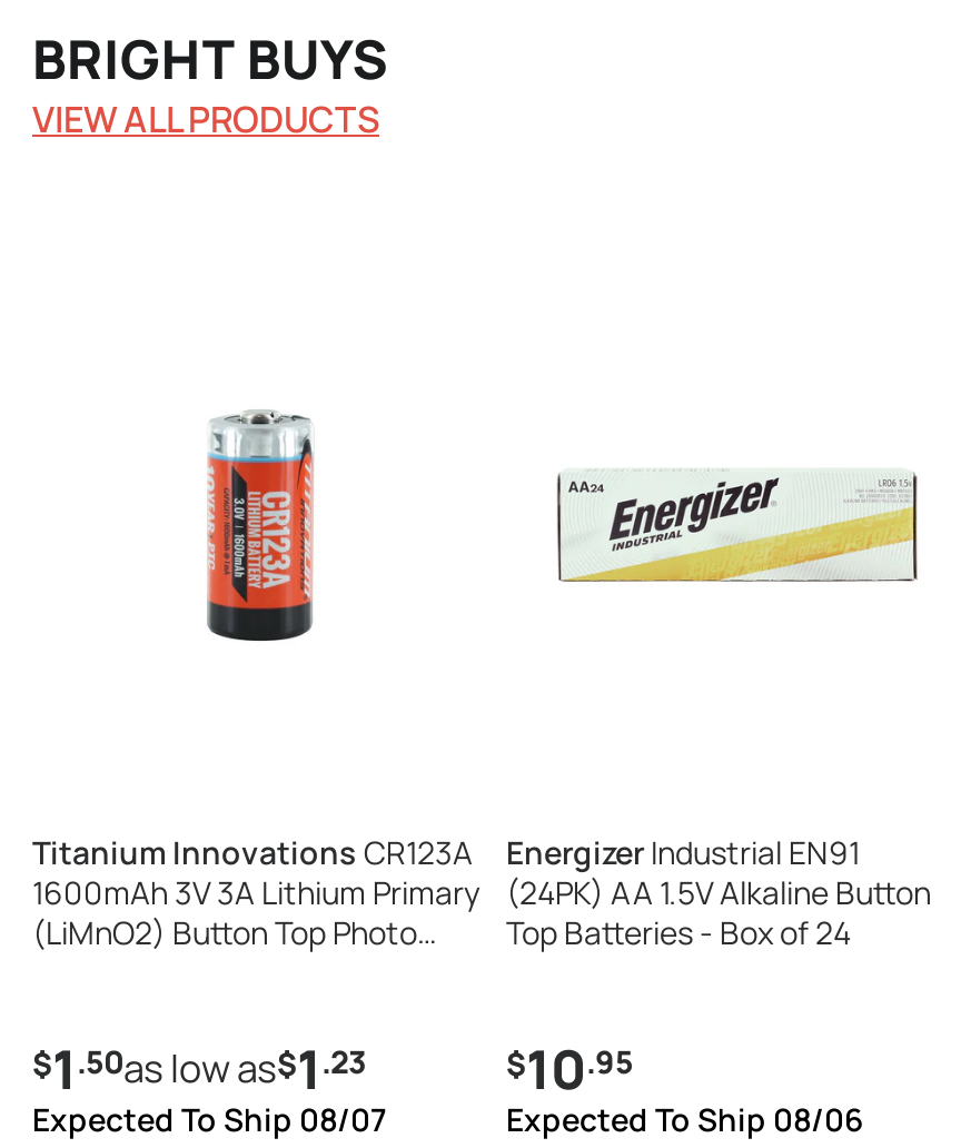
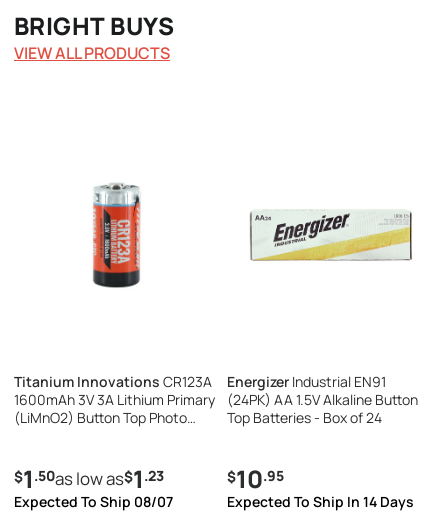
- Expected To Ship 08/06
+ Expected To Ship In 14 Days
